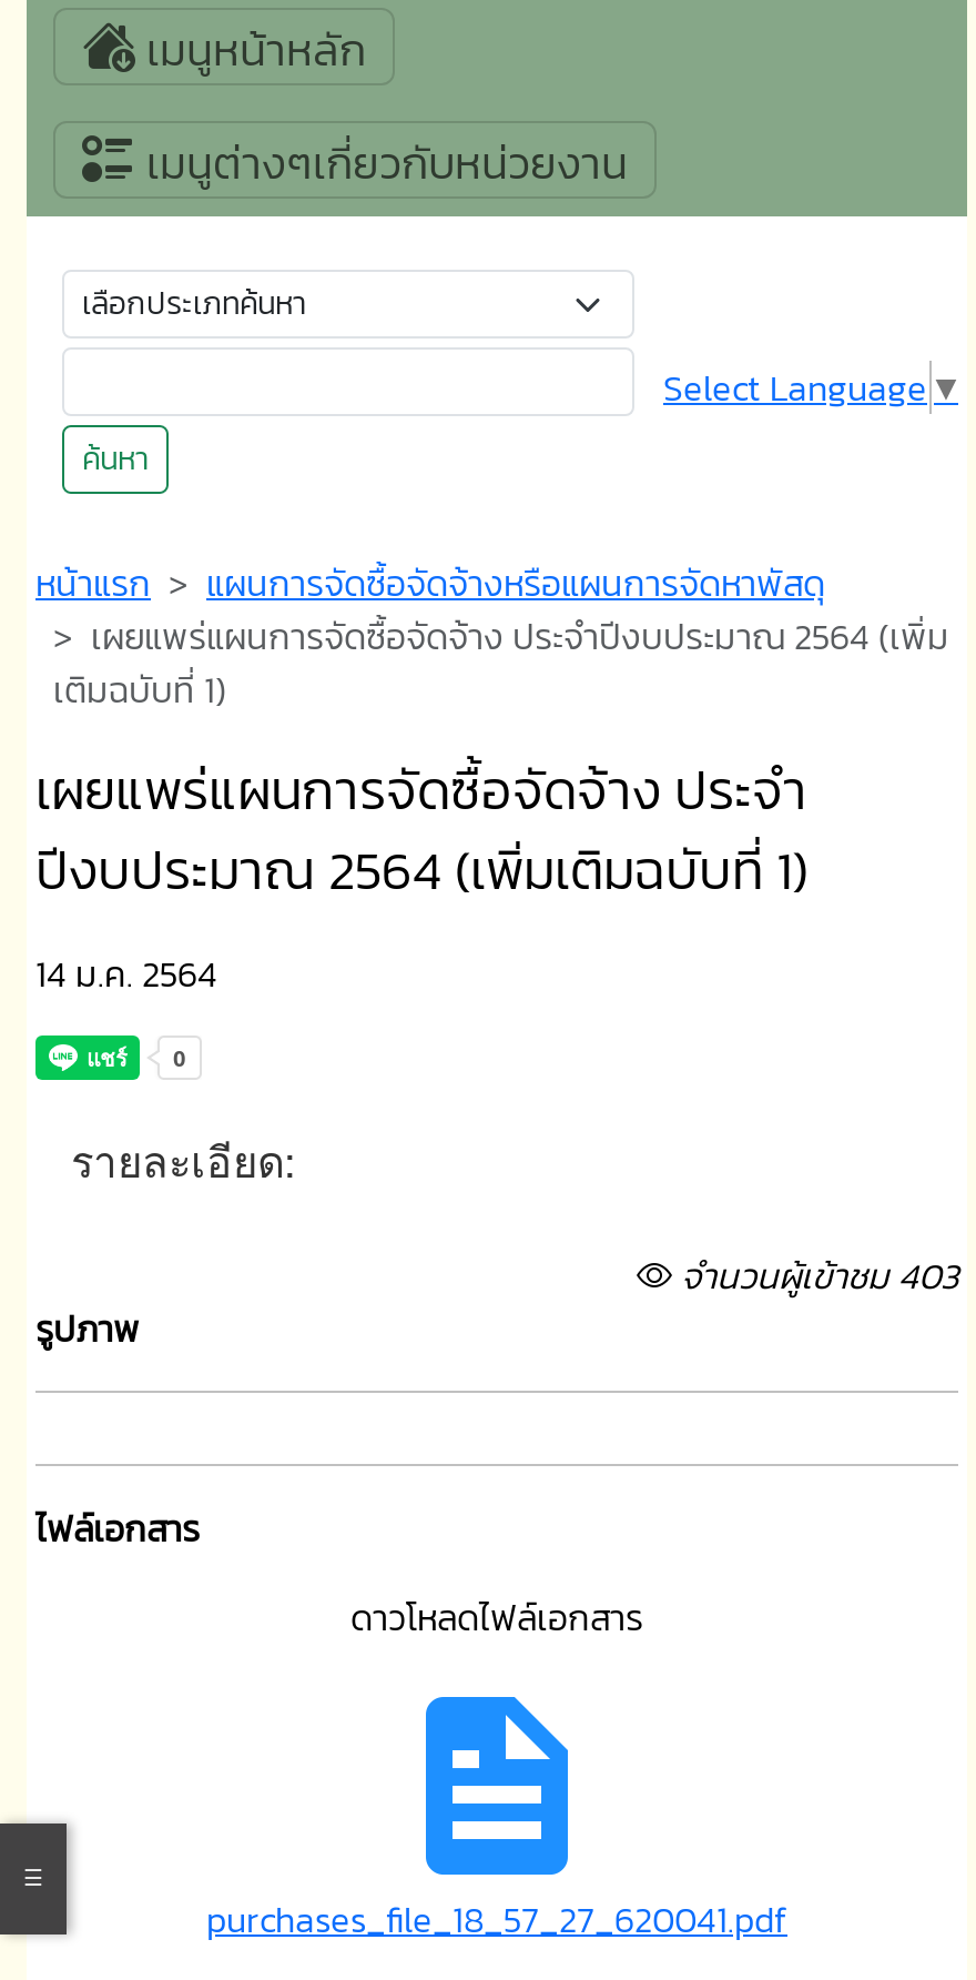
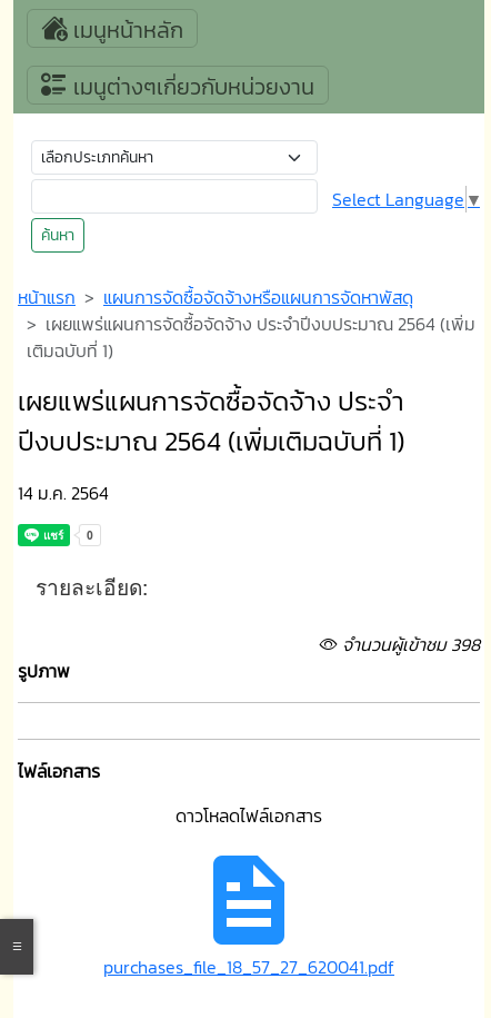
- จำนวนผู้เข้าชม 403
+ จำนวนผู้เข้าชม 398
